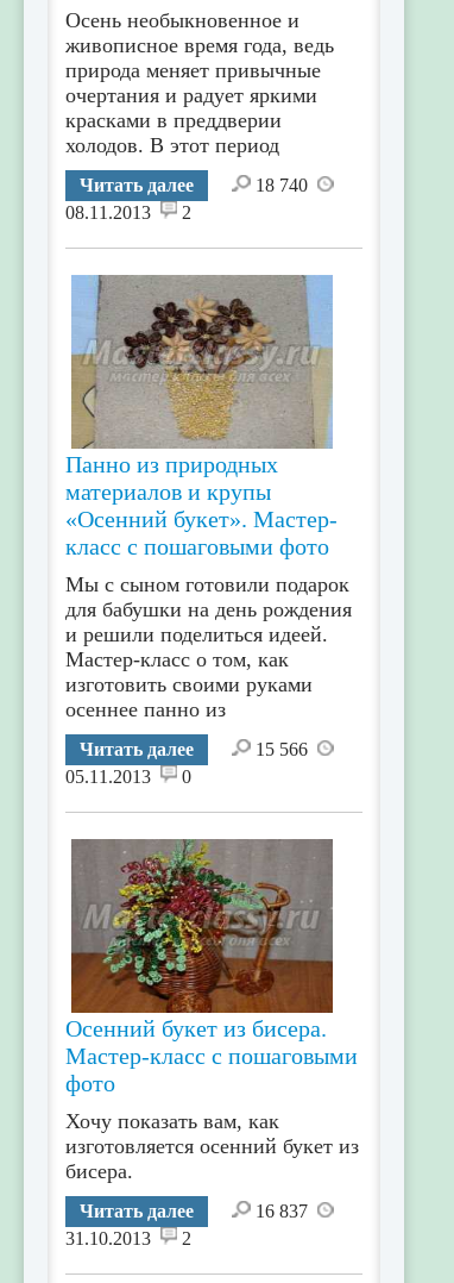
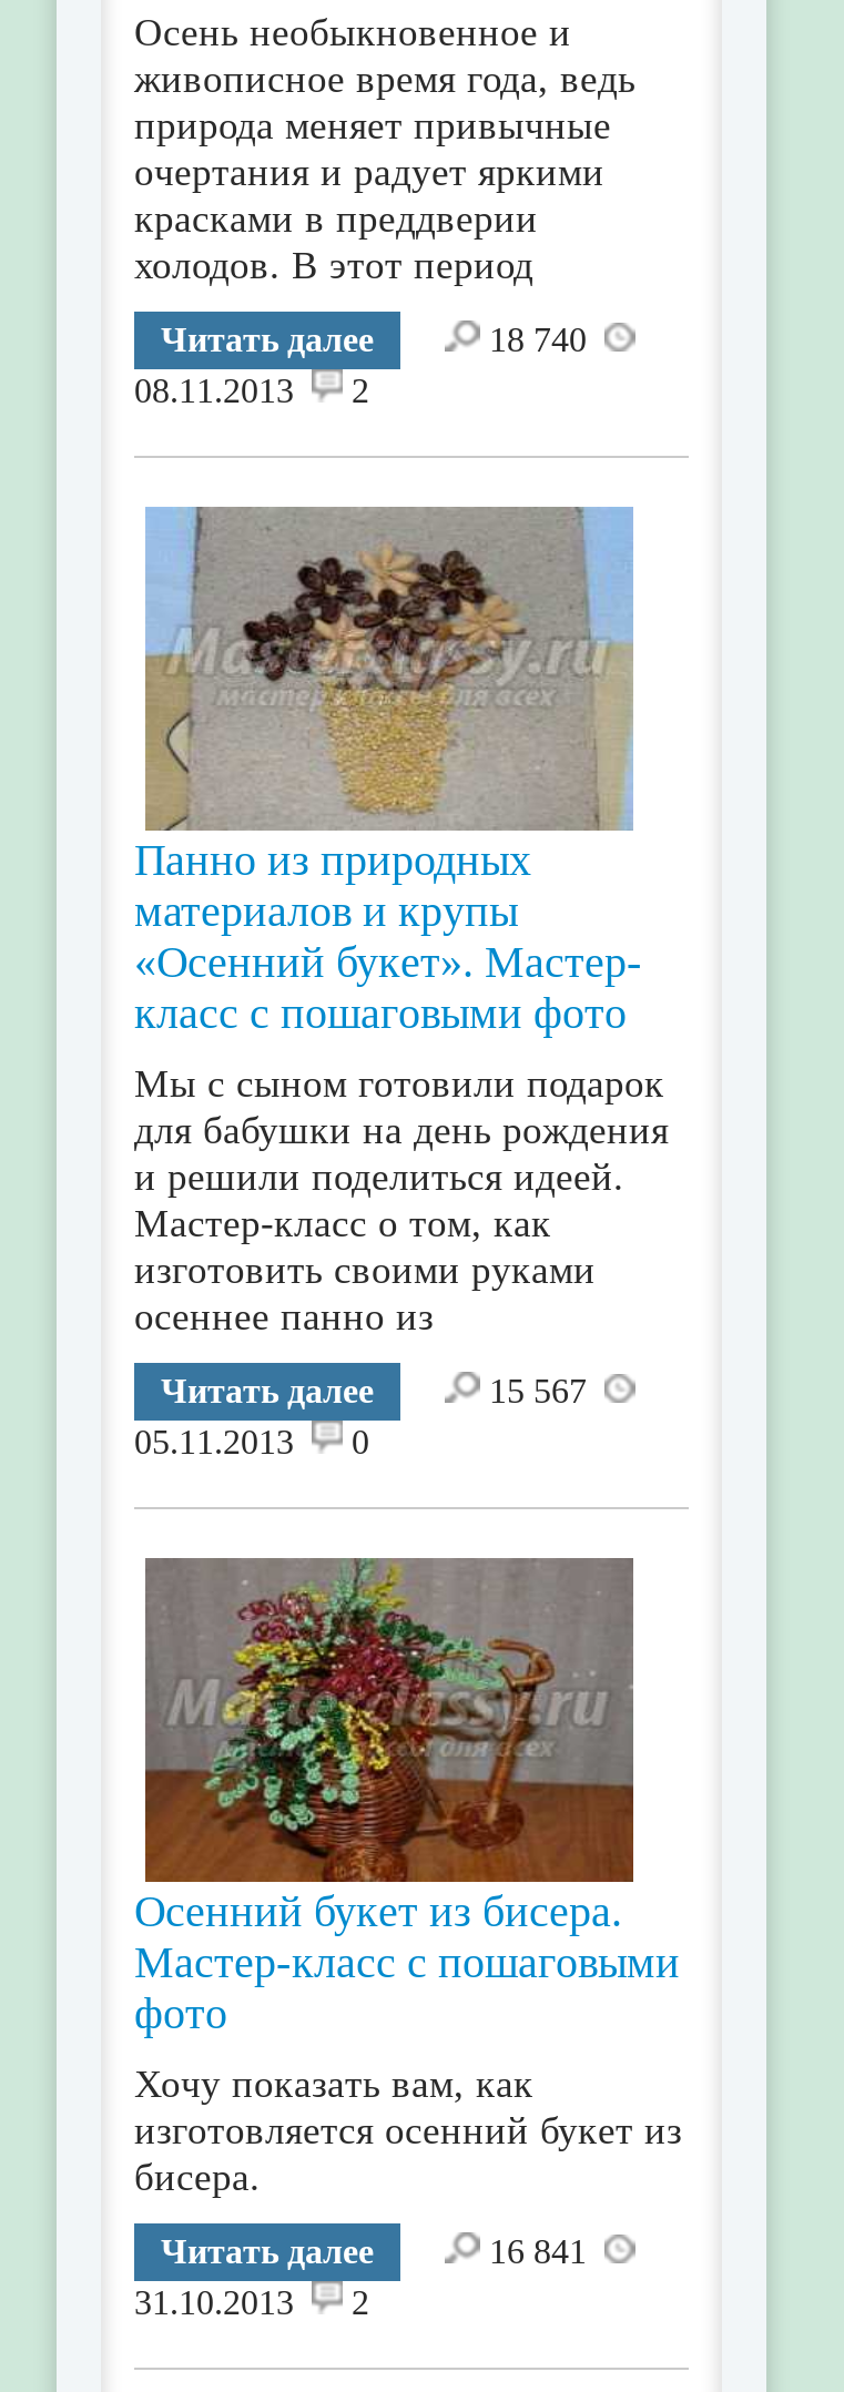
- 15 566
+ 15 567

- 16 837
+ 16 841
